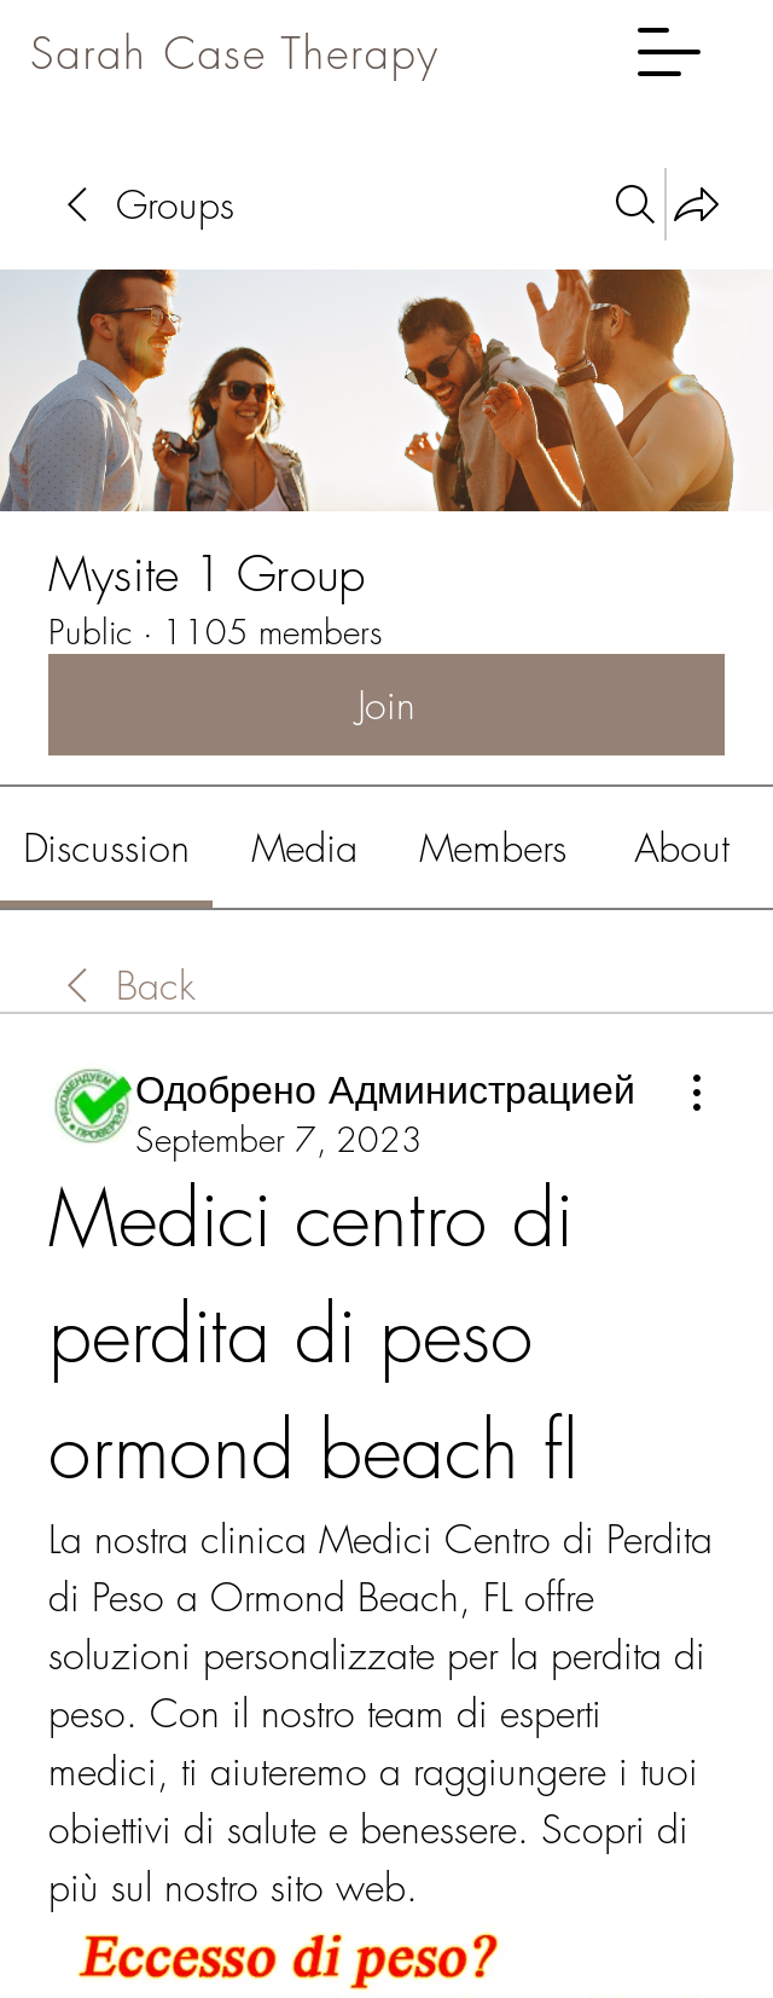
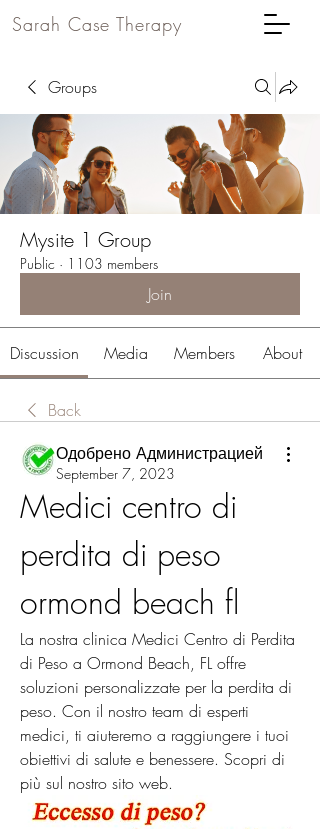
- Public · 1105 members
+ Public · 1103 members
